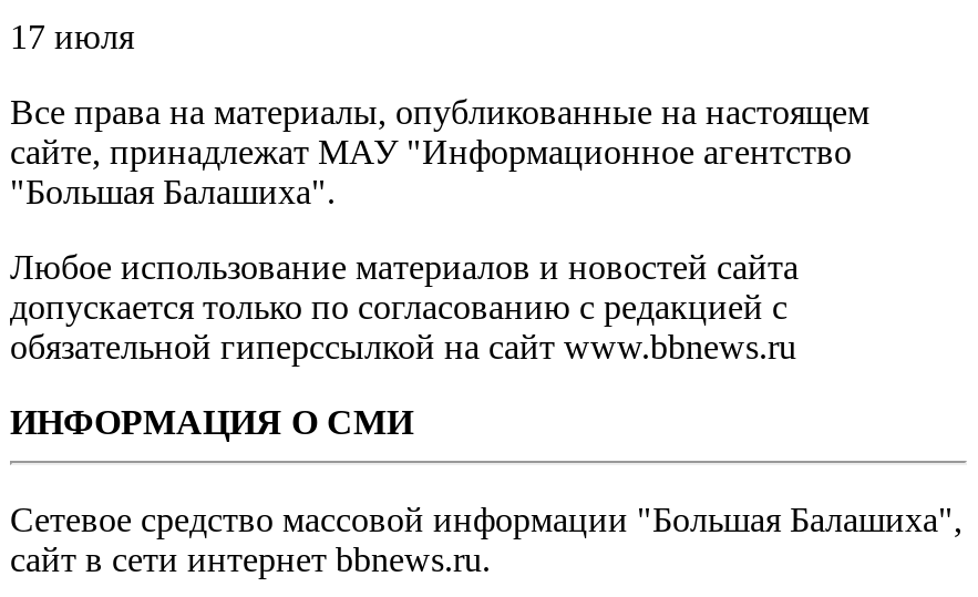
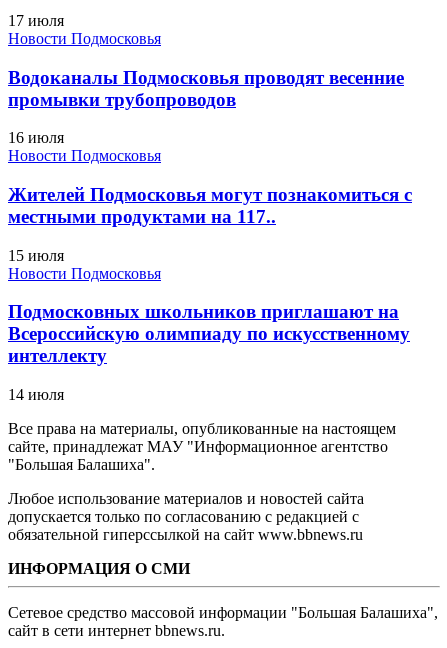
+ Новости Подмосковья
+ Водоканалы Подмосковья проводят весенние
+ промывки трубопроводов
+ 16 июля
+ Новости Подмосковья
+ Жителей Подмосковья могут познакомиться с
+ местными продуктами на 117..
+ 15 июля
+ Новости Подмосковья
+ Подмосковных школьников приглашают на
+ Всероссийскую олимпиаду по искусственному
+ интеллекту
+ 14 июля
